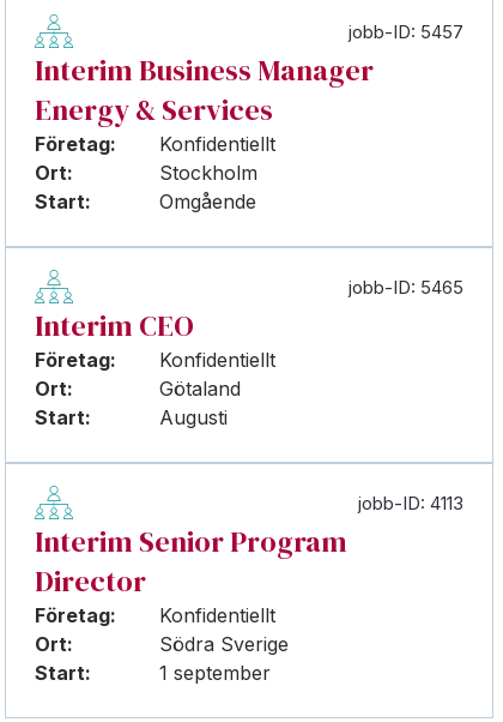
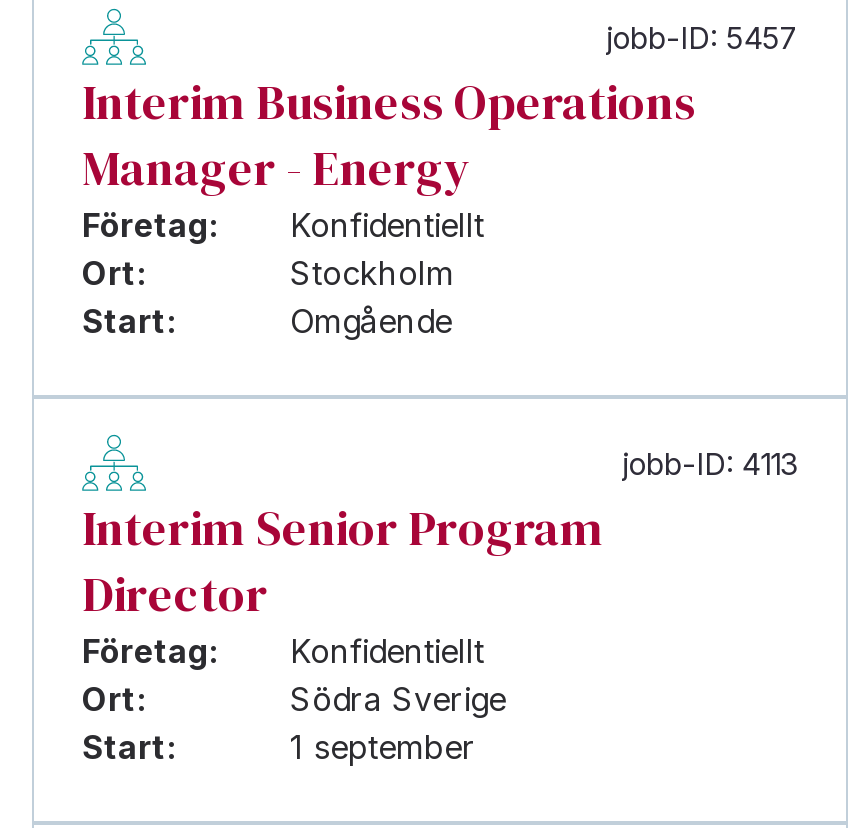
- Interim Business Manager
- Energy & Services
+ Interim Business Operations
+ Manager - Energy

- jobb-ID: 5465
- Interim CEO
- Företag:
- Konfidentiellt
- Ort:
- Götaland
- Start:
- Augusti
